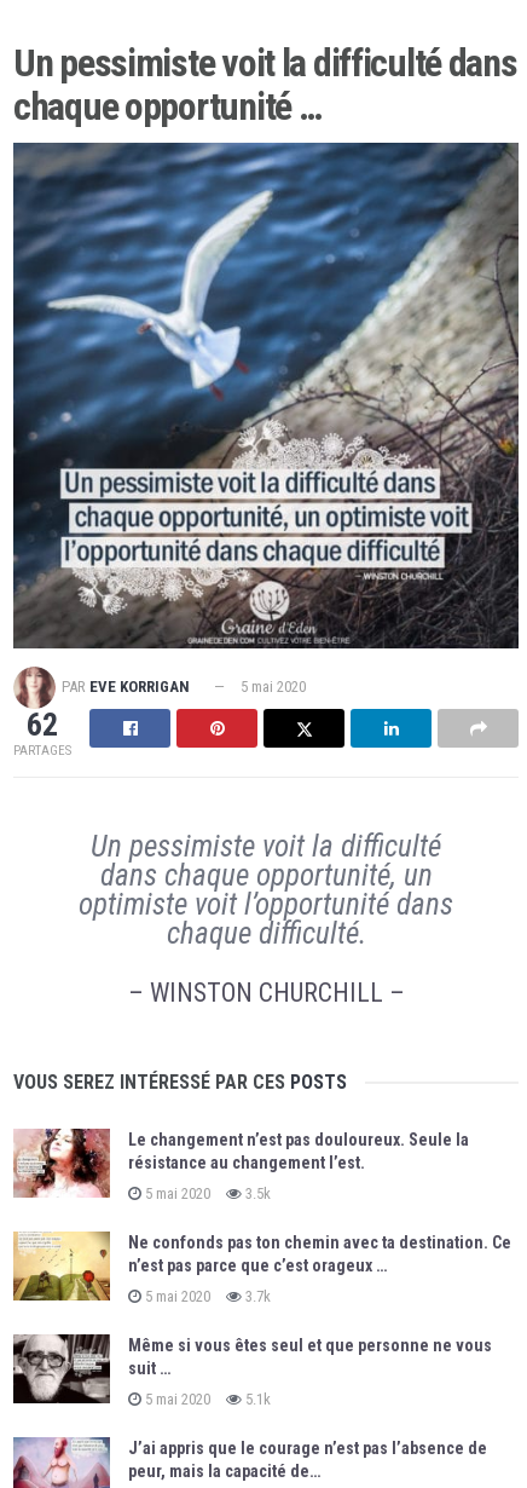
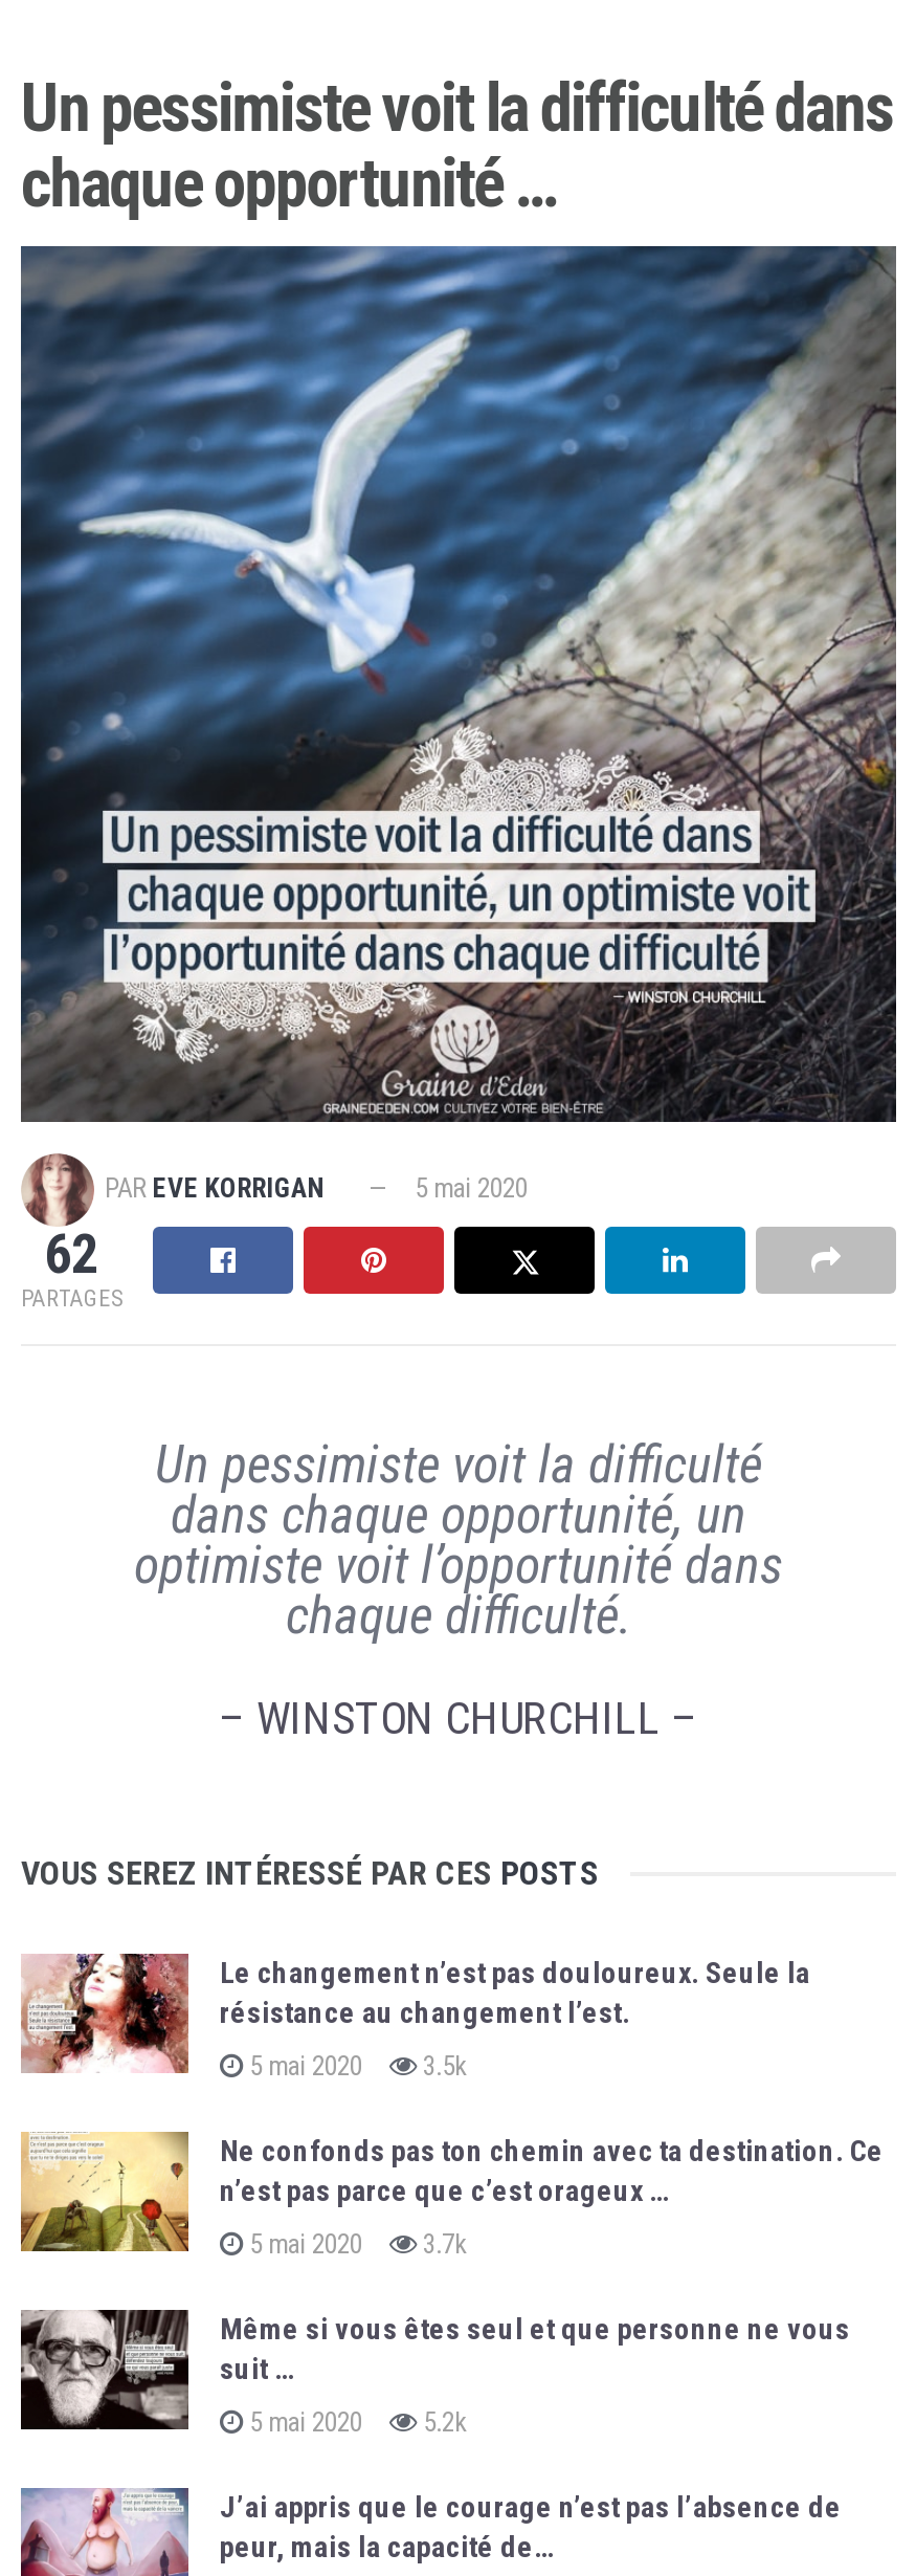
- 5 mai 2020 5.1k
+ 5 mai 2020 5.2k
